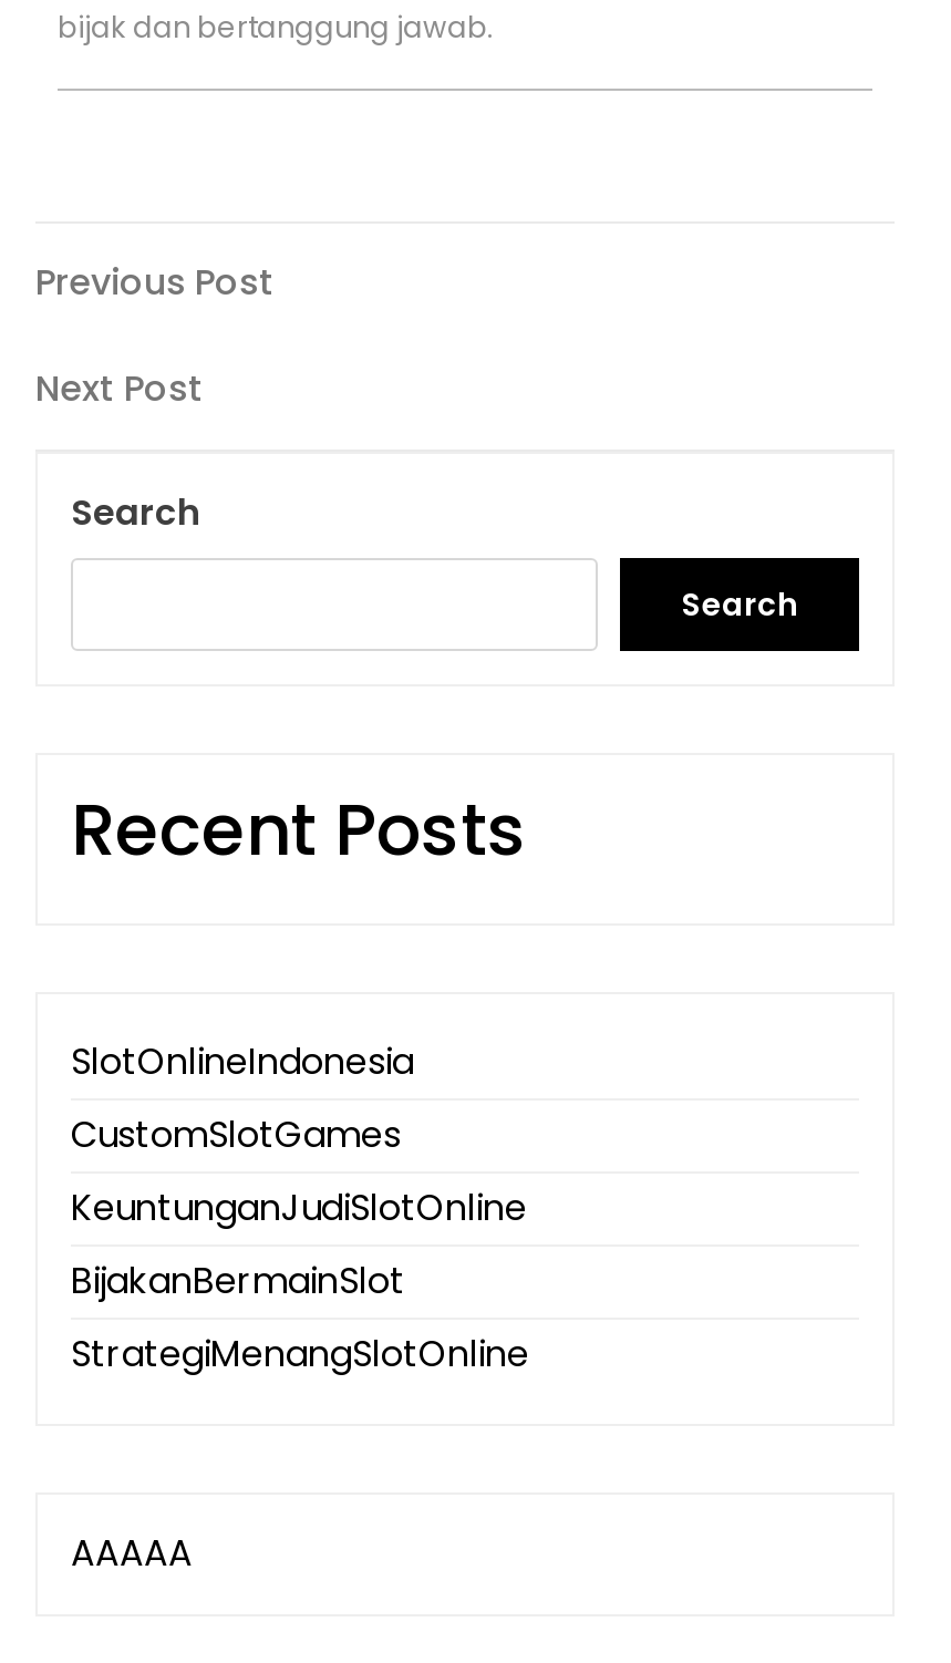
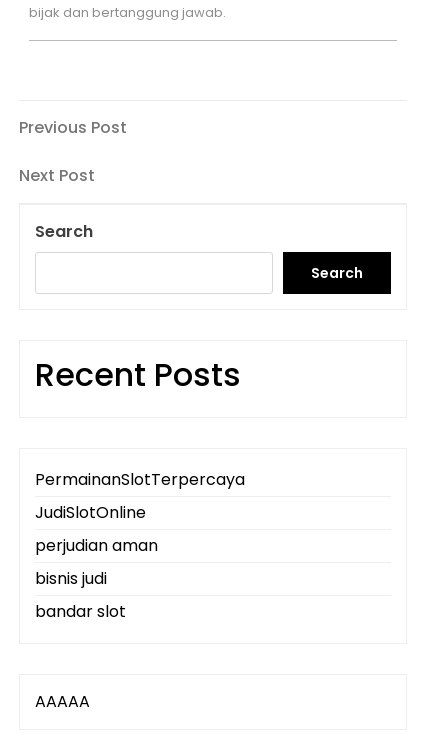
- SlotOnlineIndonesia
- CustomSlotGames
- KeuntunganJudiSlotOnline
- BijakanBermainSlot
- StrategiMenangSlotOnline
+ PermainanSlotTerpercaya
+ JudiSlotOnline
+ perjudian aman
+ bisnis judi
+ bandar slot
